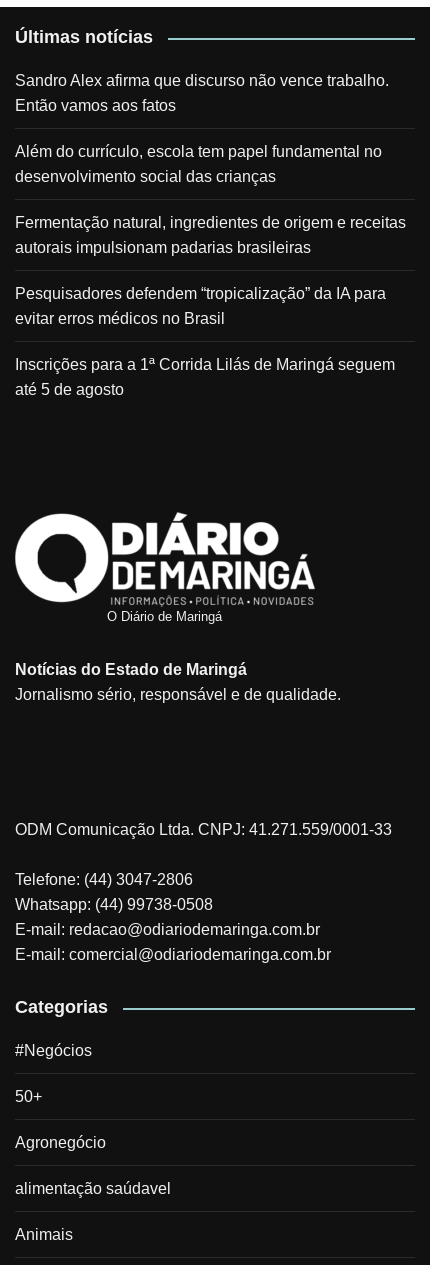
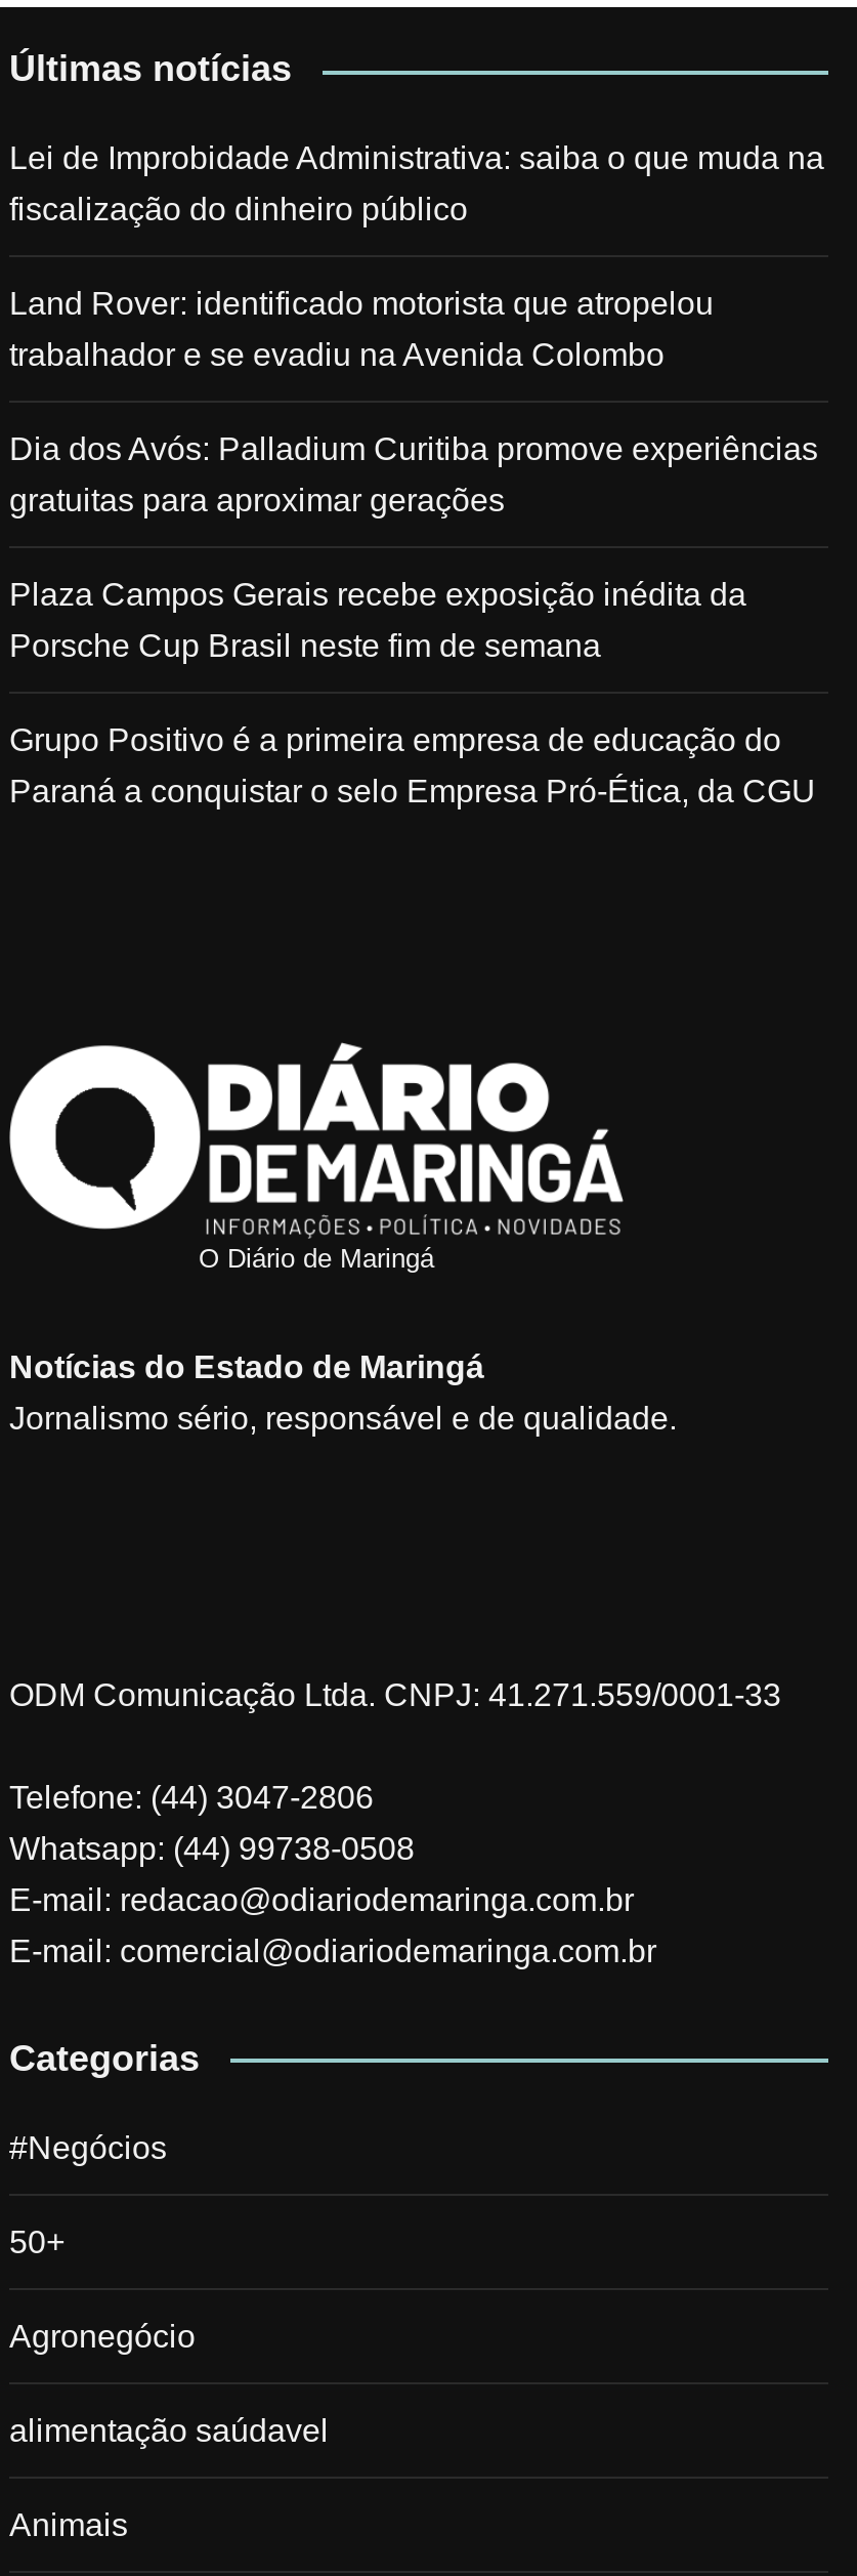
- Sandro Alex afirma que discurso não vence trabalho.
+ Lei de Improbidade Administrativa: saiba o que muda na

- Então vamos aos fatos
+ fiscalização do dinheiro público

- Além do currículo, escola tem papel fundamental no
+ Land Rover: identificado motorista que atropelou

- desenvolvimento social das crianças
+ trabalhador e se evadiu na Avenida Colombo

- Fermentação natural, ingredientes de origem e receitas
+ Dia dos Avós: Palladium Curitiba promove experiências

- autorais impulsionam padarias brasileiras
+ gratuitas para aproximar gerações

- Pesquisadores defendem “tropicalização” da IA para
+ Plaza Campos Gerais recebe exposição inédita da

- evitar erros médicos no Brasil
+ Porsche Cup Brasil neste fim de semana

- Inscrições para a 1ª Corrida Lilás de Maringá seguem
+ Grupo Positivo é a primeira empresa de educação do

- até 5 de agosto
+ Paraná a conquistar o selo Empresa Pró-Ética, da CGU
